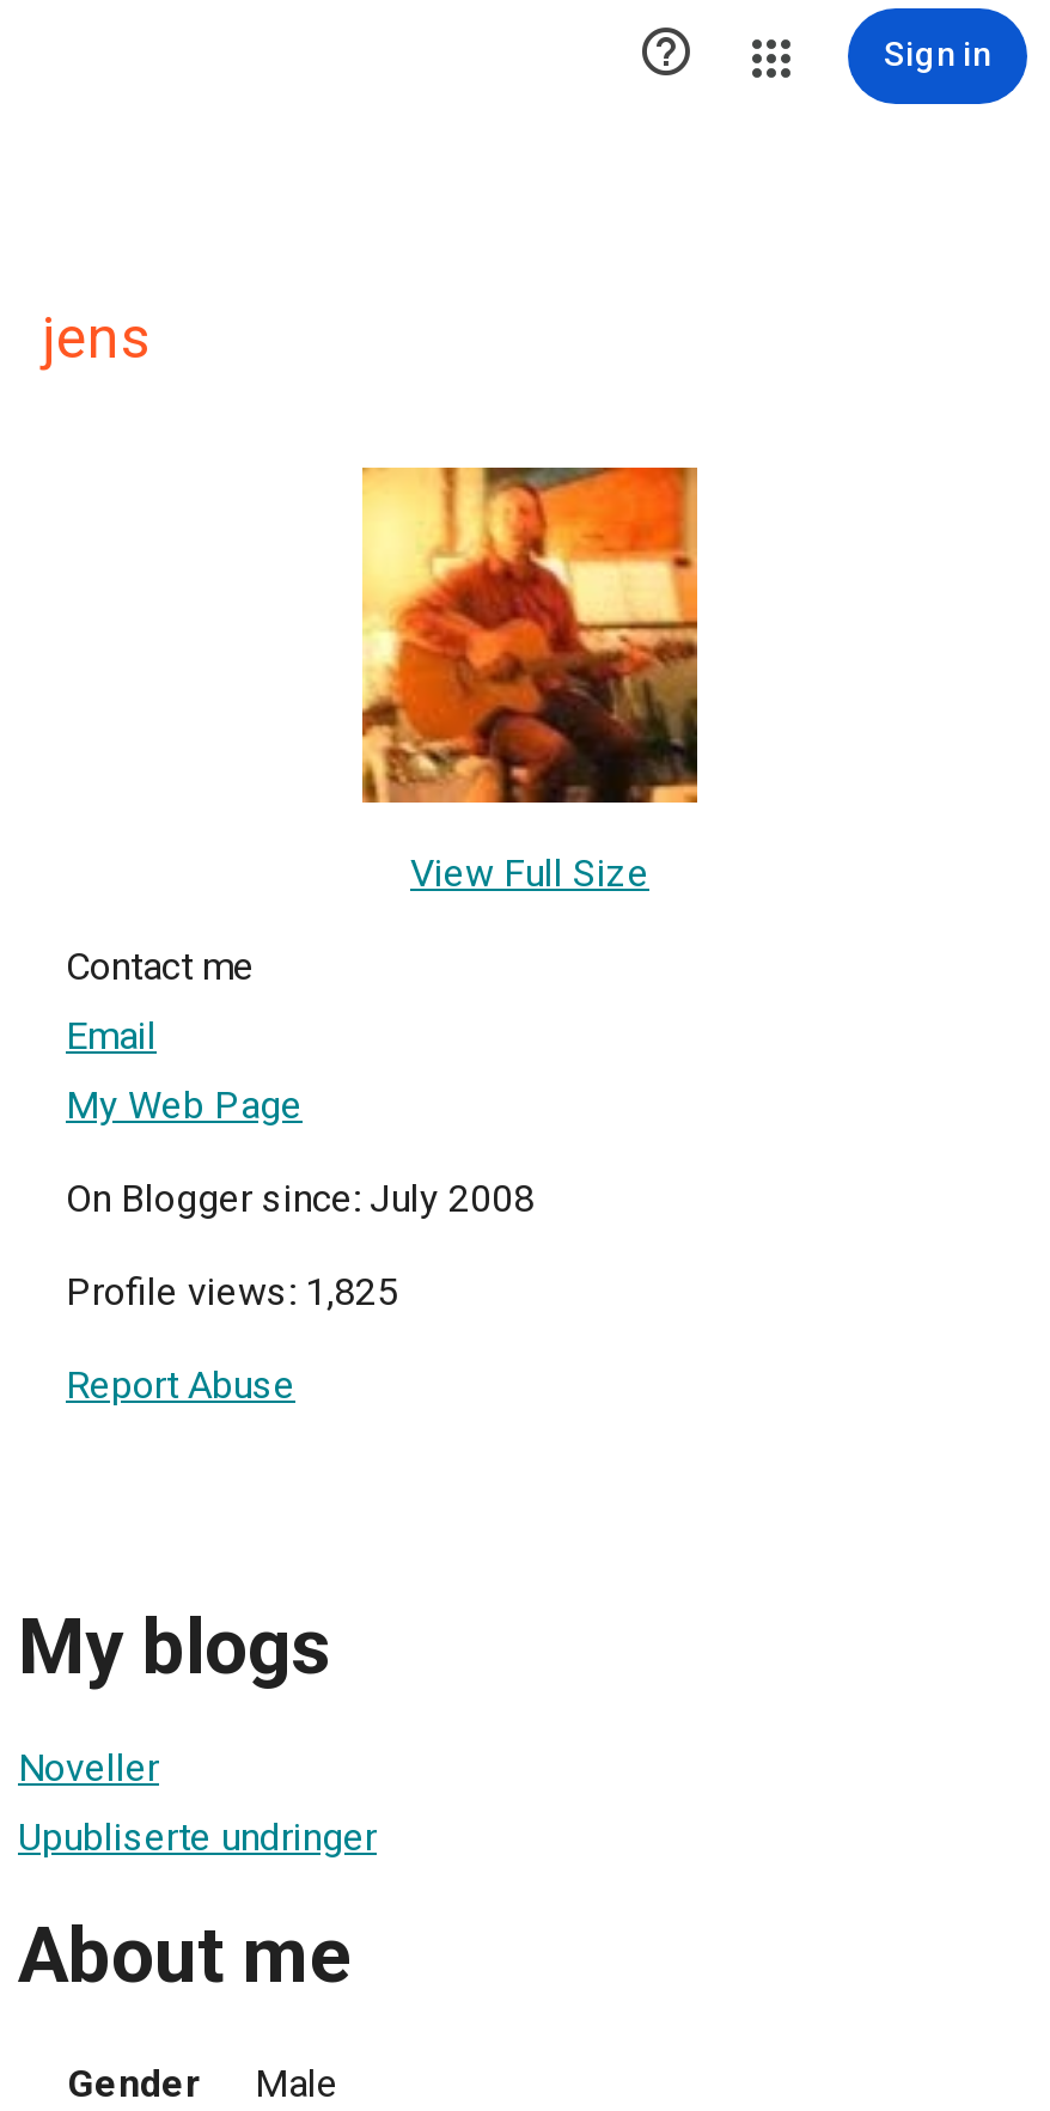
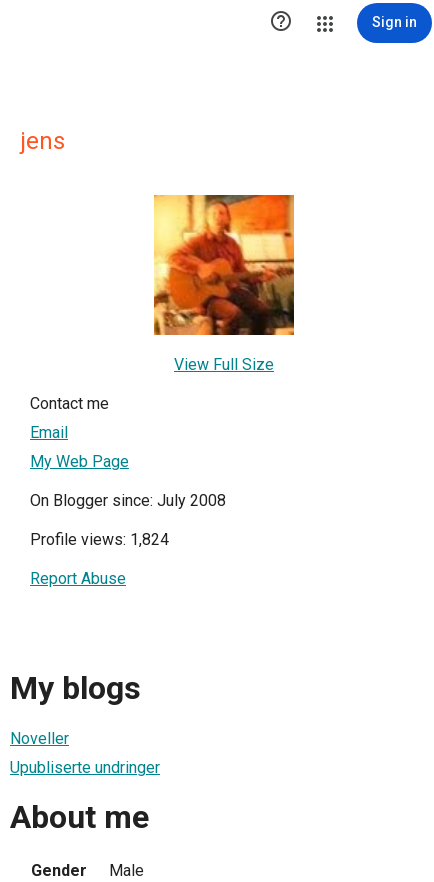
- Profile views: 1,825
+ Profile views: 1,824
